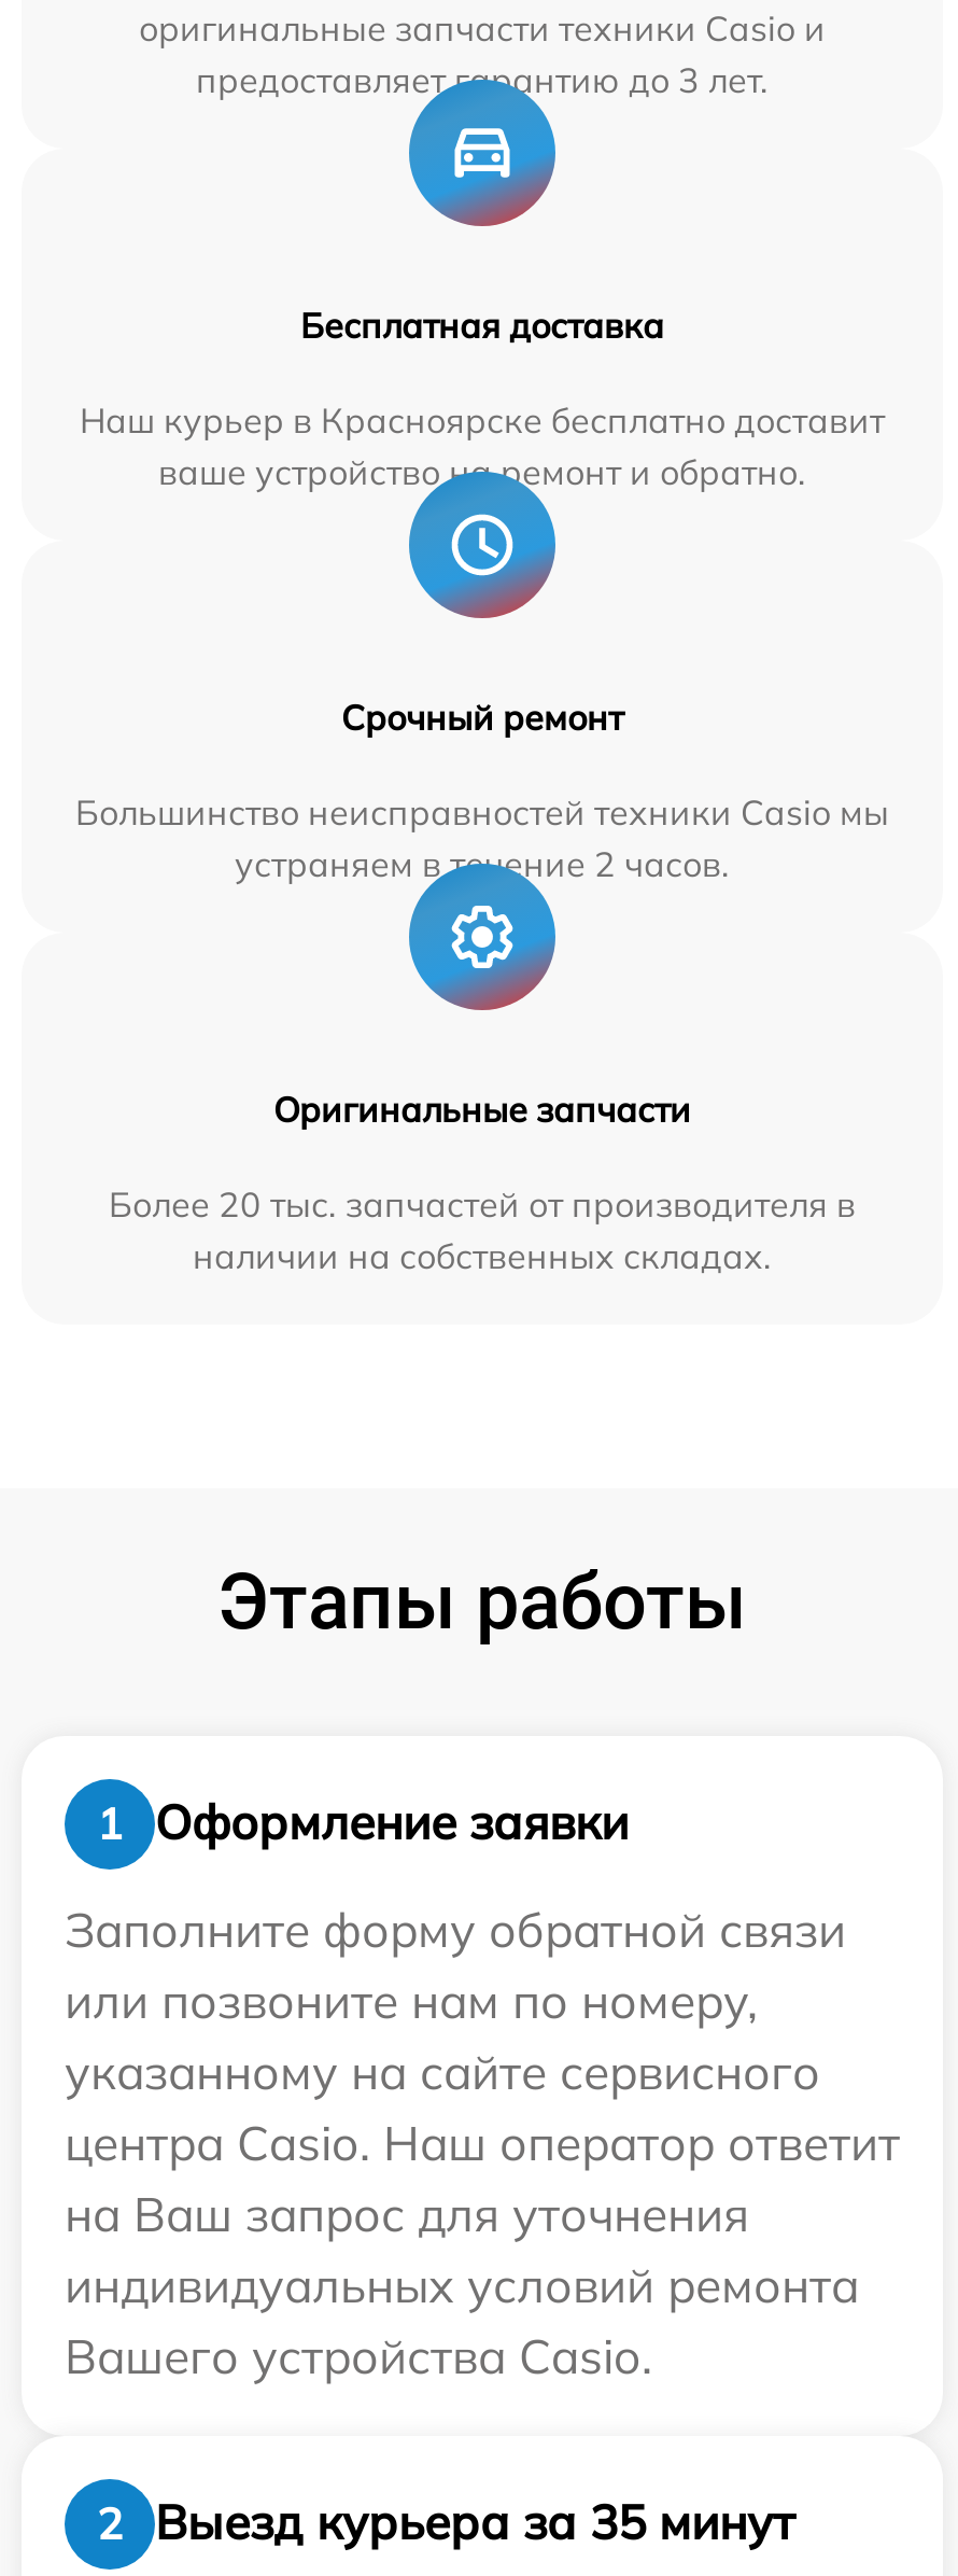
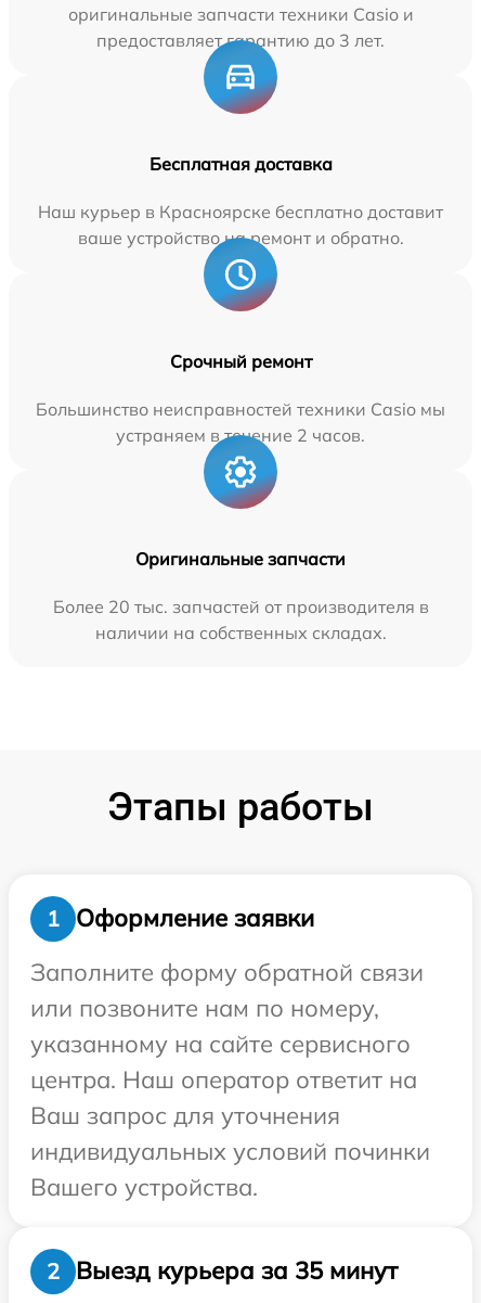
- центра Casio. Наш оператор ответит
- на Ваш запрос для уточнения
- индивидуальных условий ремонта
- Вашего устройства Casio.
+ центра. Наш оператор ответит на
+ Ваш запрос для уточнения
+ индивидуальных условий починки
+ Вашего устройства.
